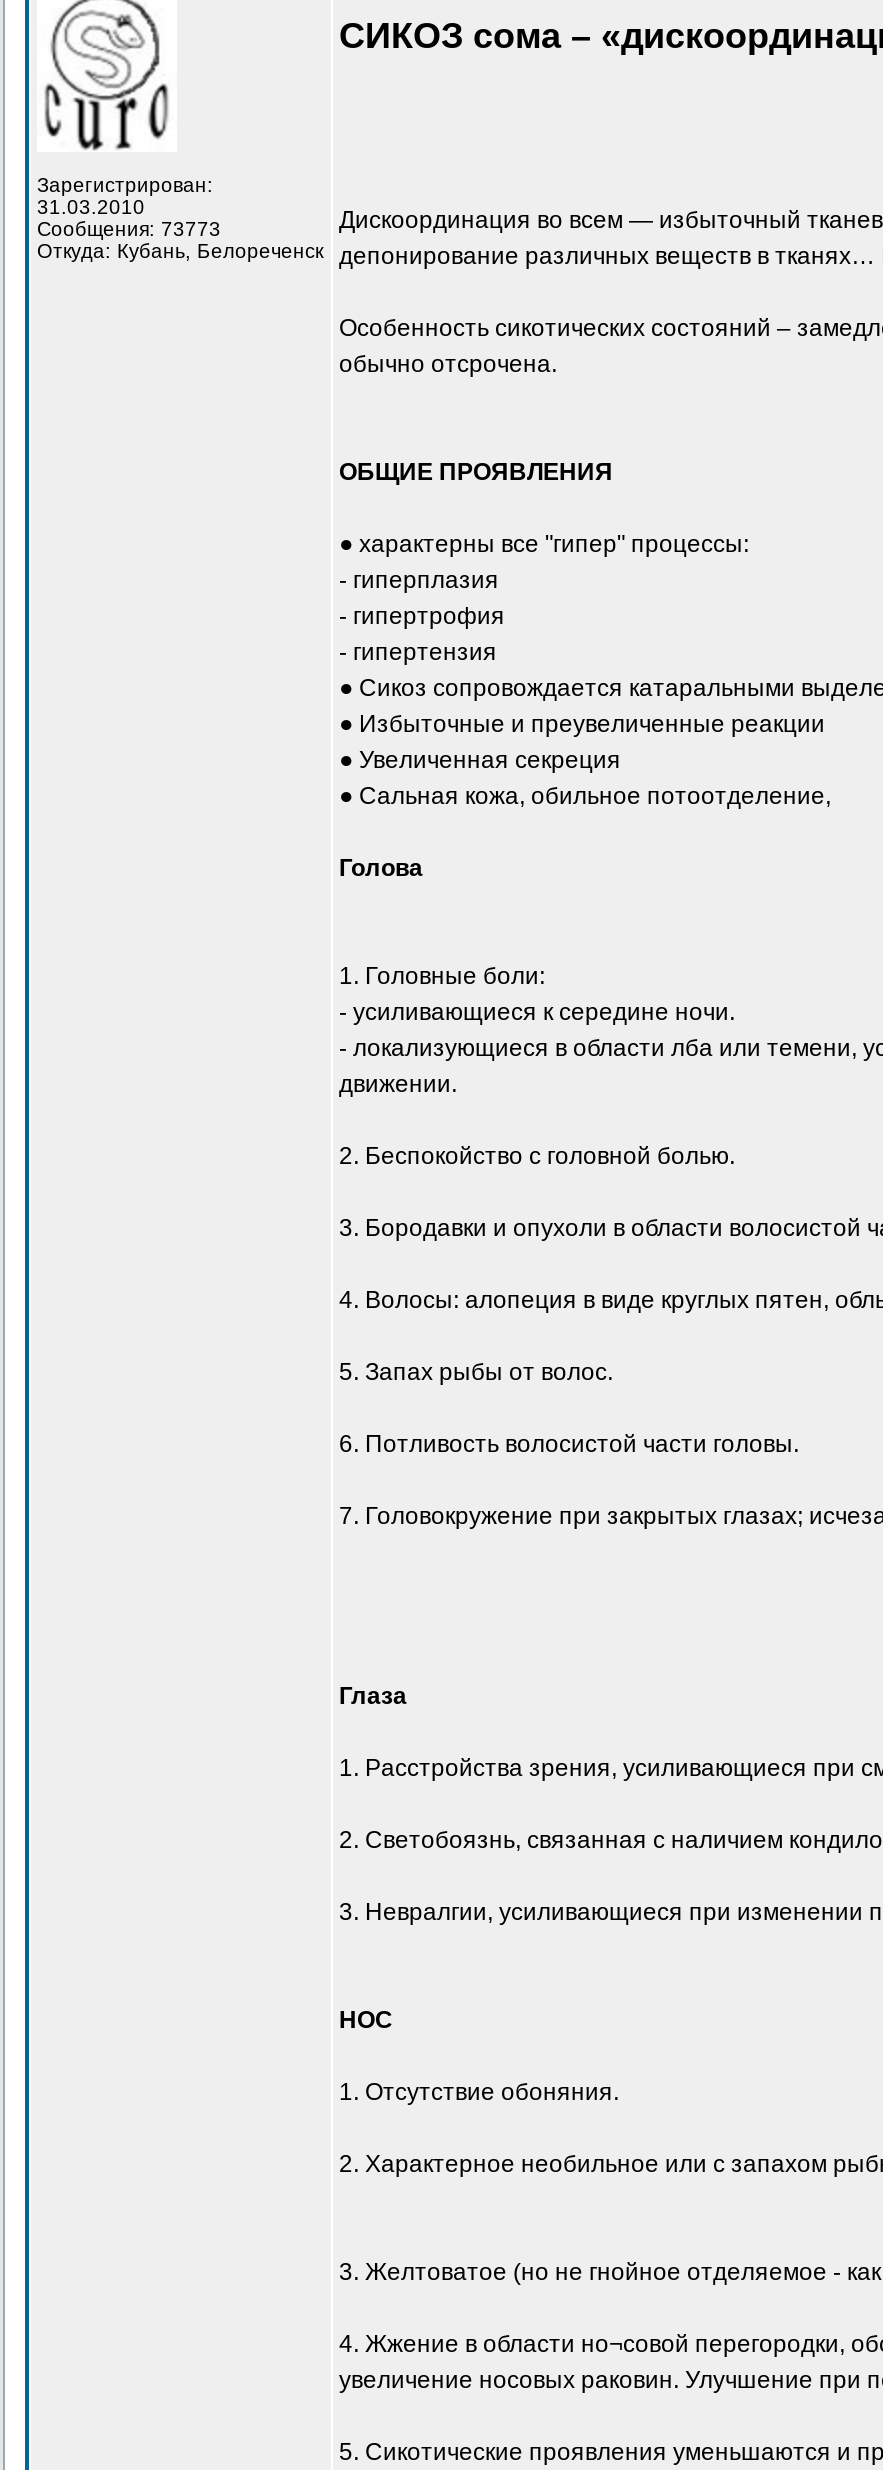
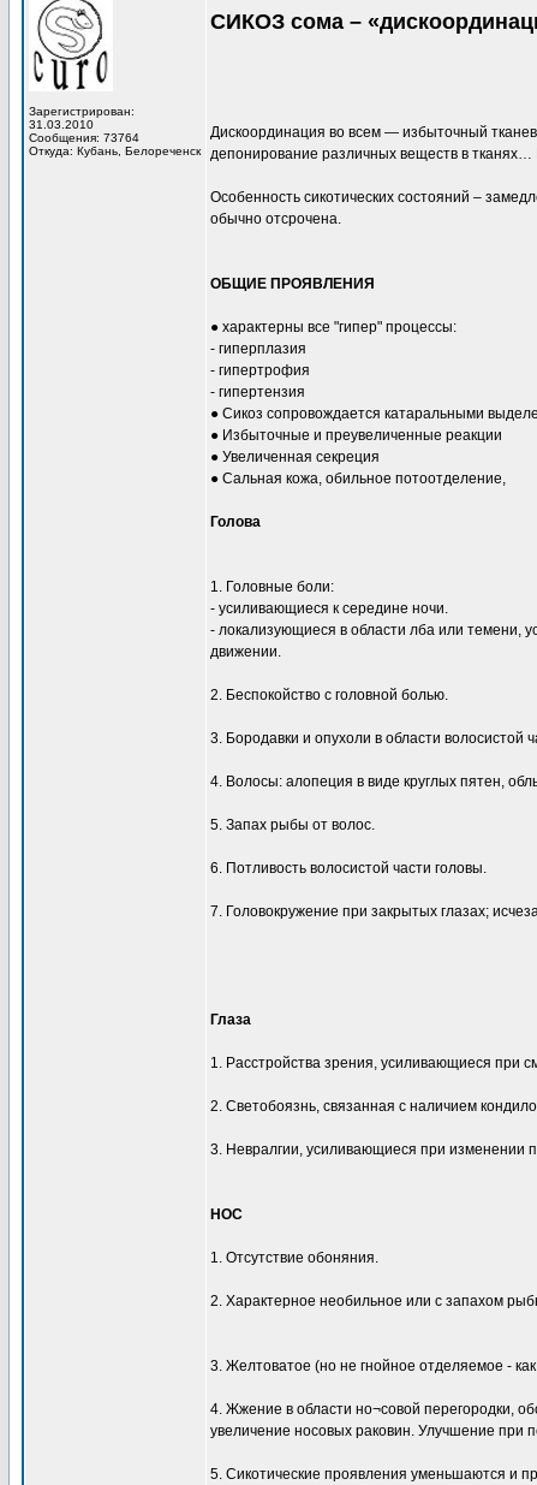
- Сообщения: 73773
+ Сообщения: 73764
